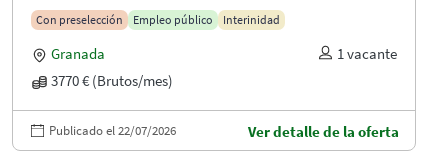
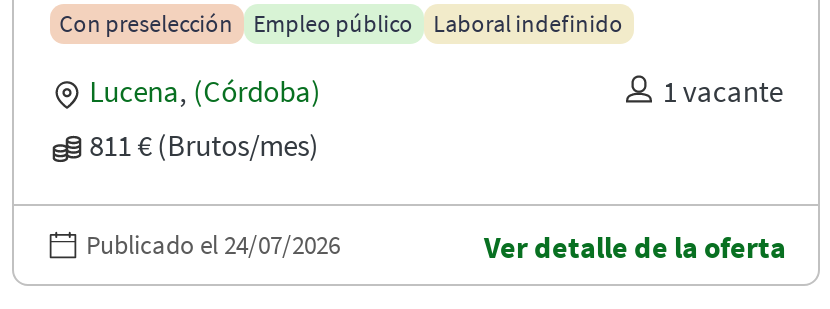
- Interinidad
+ Laboral indefinido

- Granada
+ Lucena, (Córdoba)

- 3770 € (Brutos/mes)
+ 811 € (Brutos/mes)

- Publicado el 22/07/2026
+ Publicado el 24/07/2026
